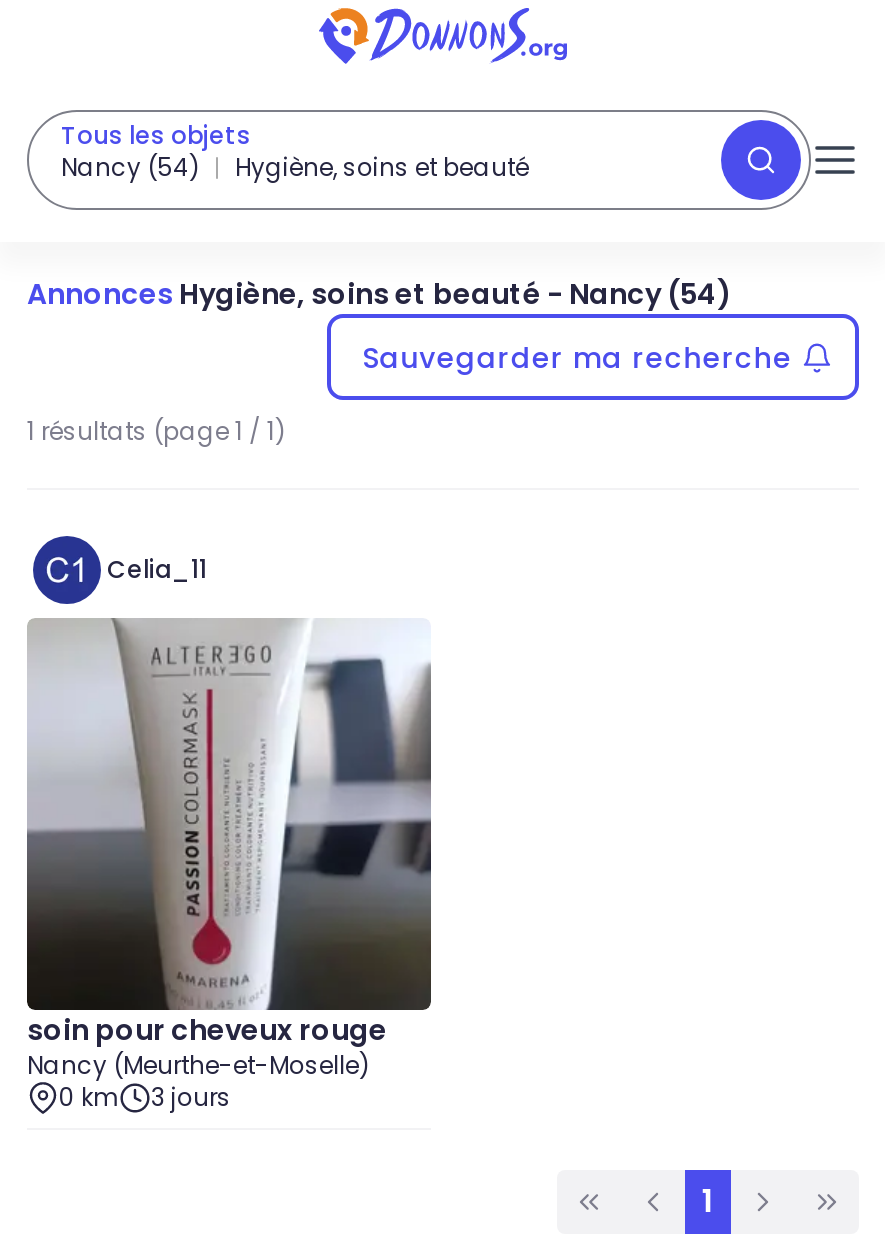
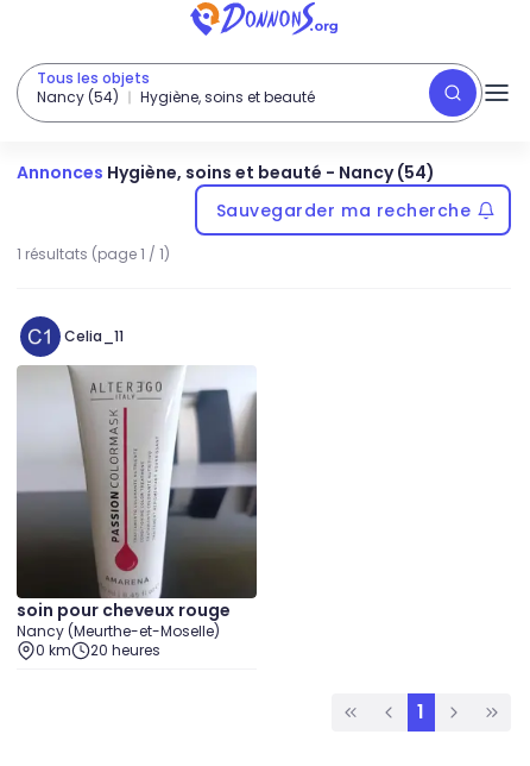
- 0 km 3 jours
+ 0 km 20 heures
